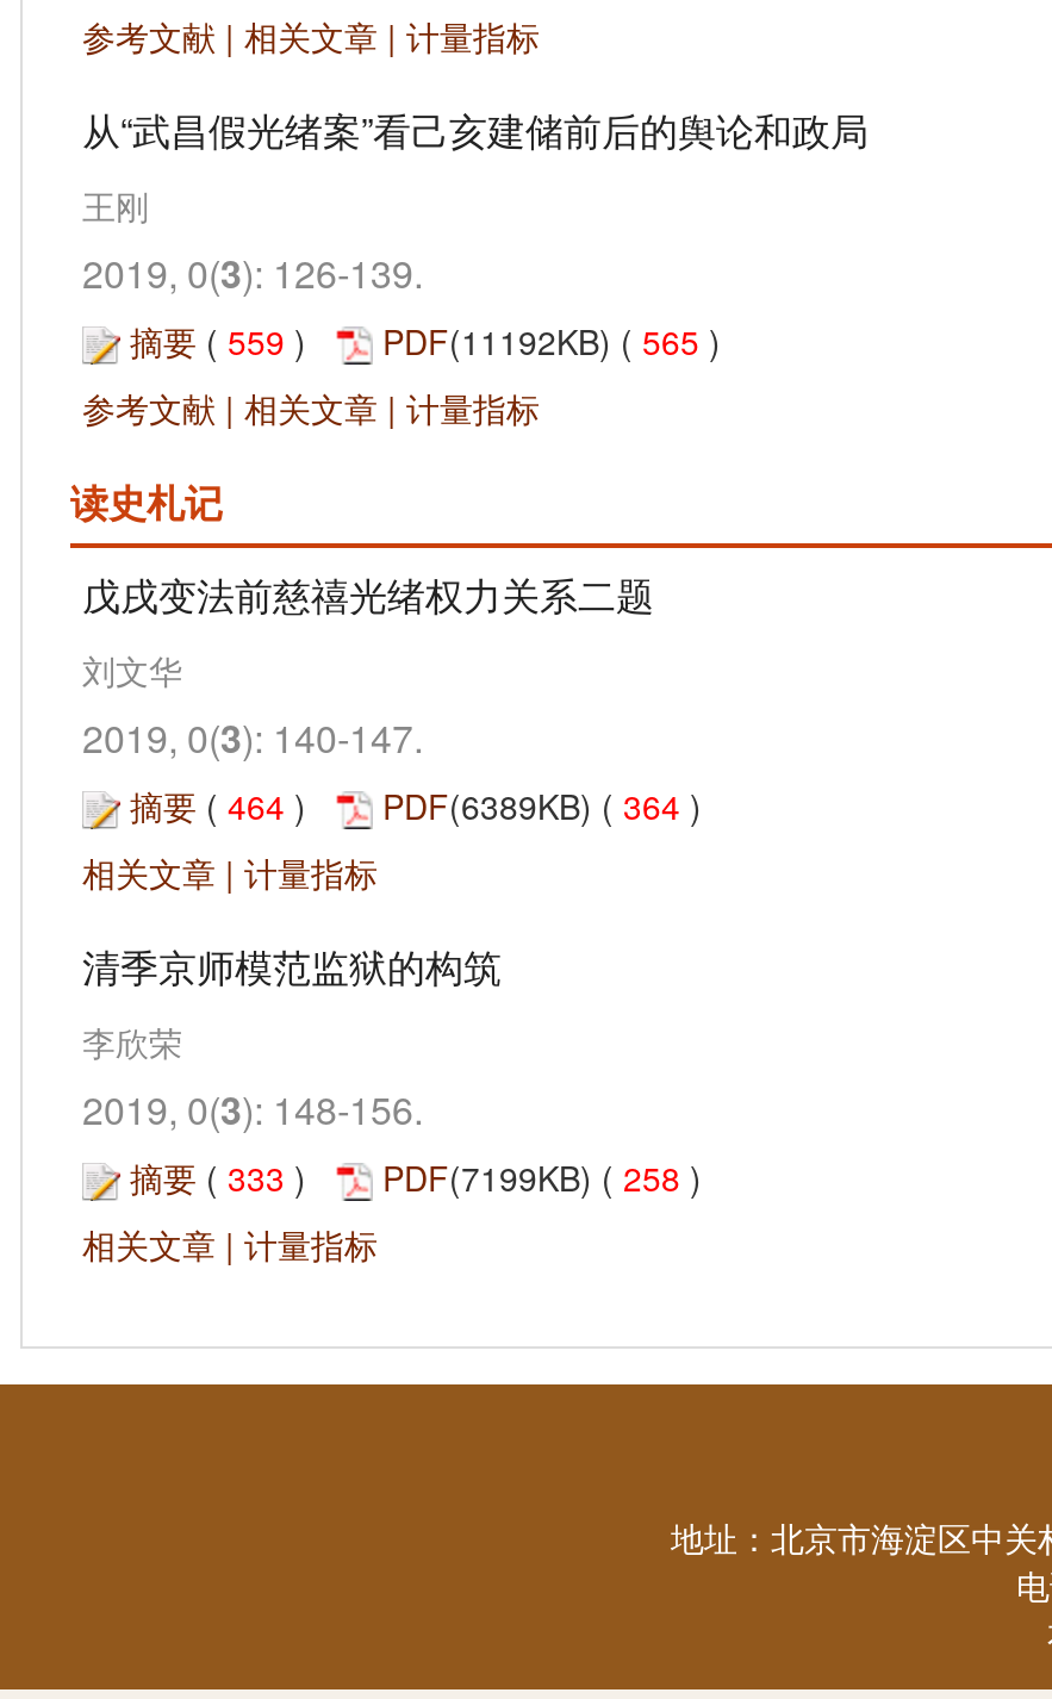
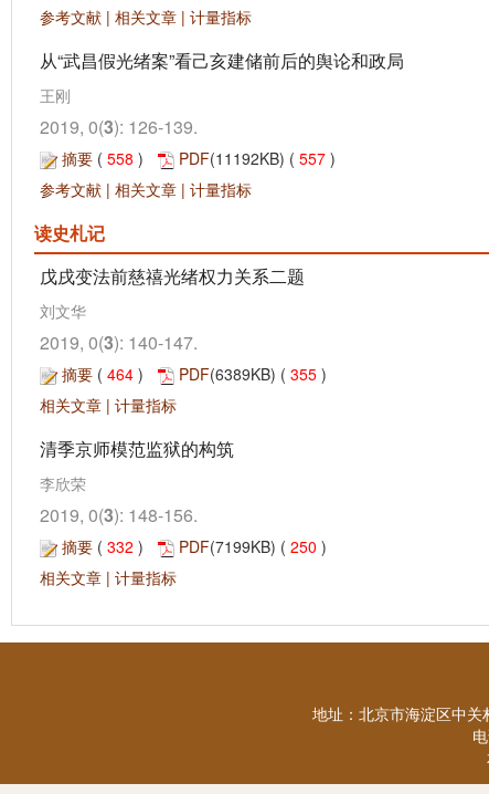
- 摘要( 559)
+ 摘要( 558)

- PDF(11192KB) ( 565)
+ PDF(11192KB) ( 557)

- 摘要( 464) PDF(6389KB) ( 364)
+ 摘要( 464) PDF(6389KB) ( 355)

- 摘要( 333)
+ 摘要( 332)

- PDF(7199KB) ( 258)
+ PDF(7199KB) ( 250)
